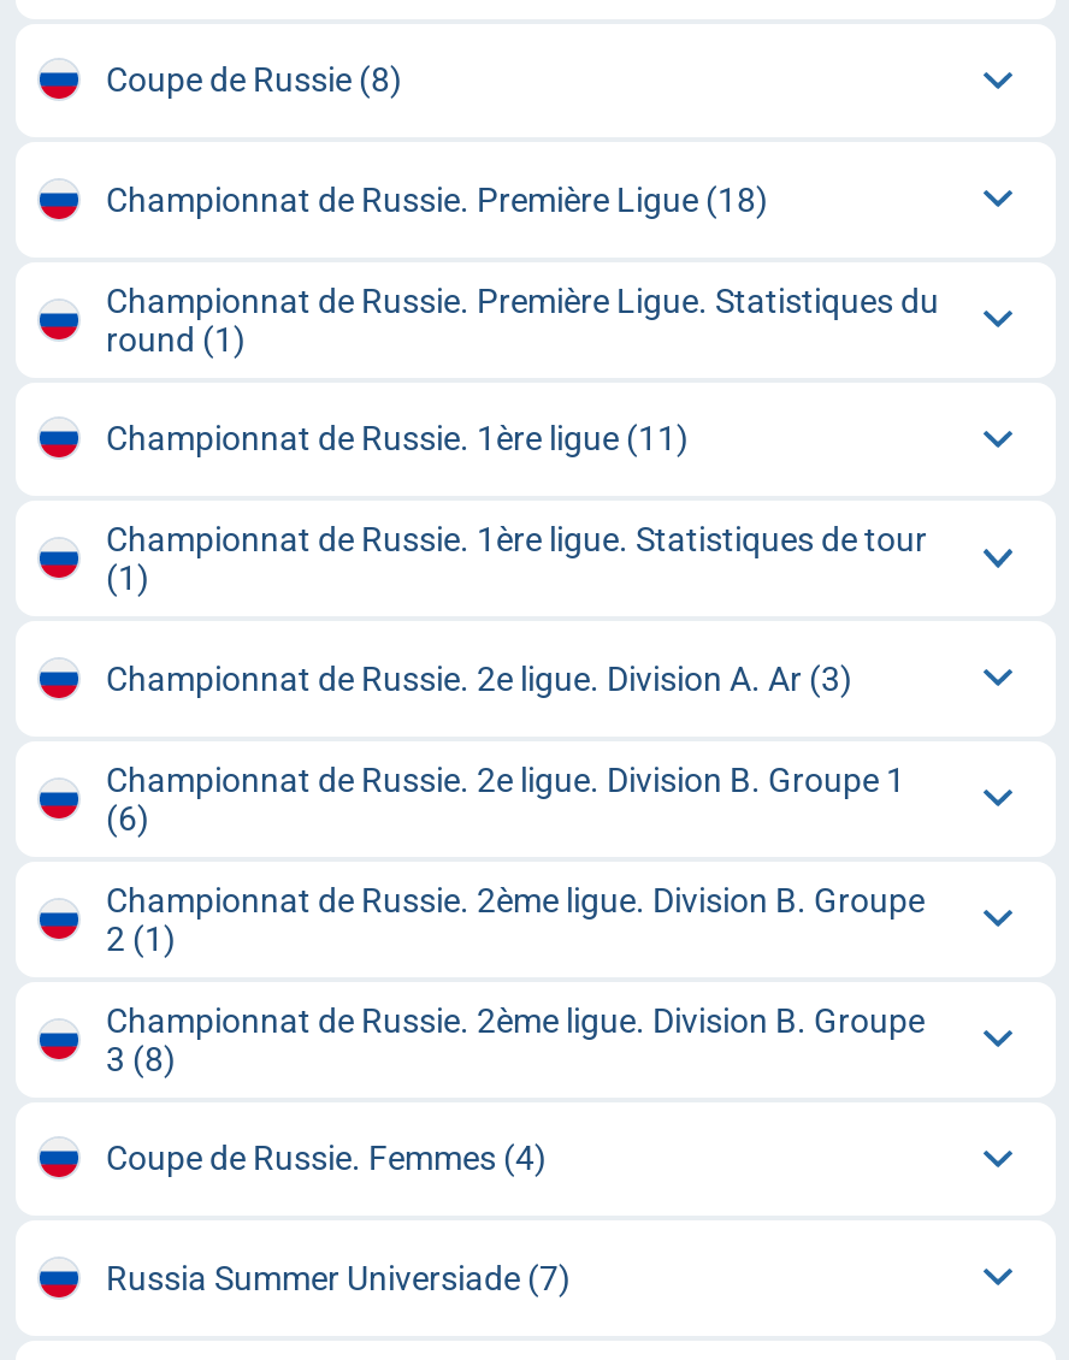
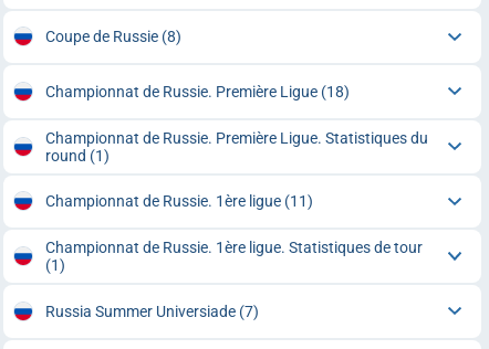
- Championnat de Russie. 2e ligue. Division A. Ar (3)
- Championnat de Russie. 2e ligue. Division B. Groupe 1
- (6)
- Championnat de Russie. 2ème ligue. Division B. Groupe
- 2 (1)
- Championnat de Russie. 2ème ligue. Division B. Groupe
- 3 (8)
- Coupe de Russie. Femmes (4)
